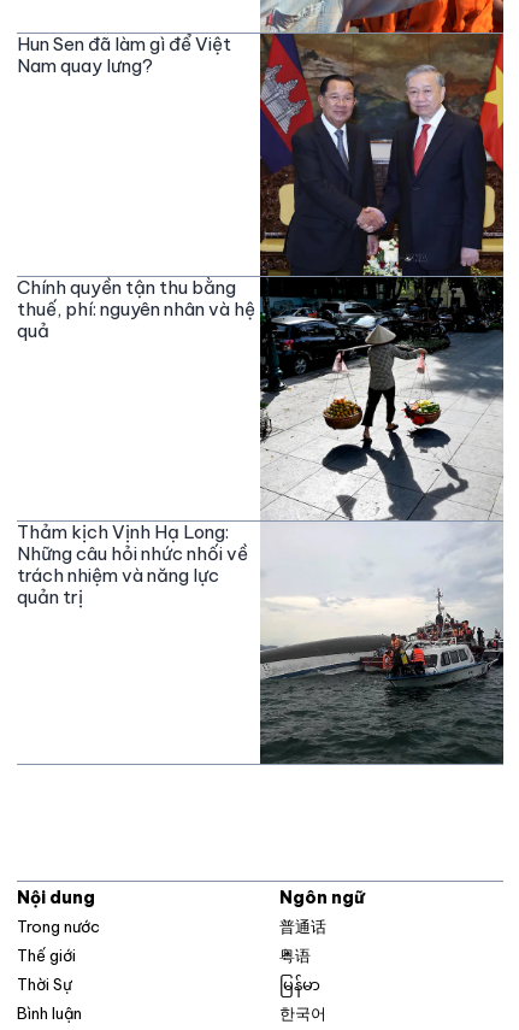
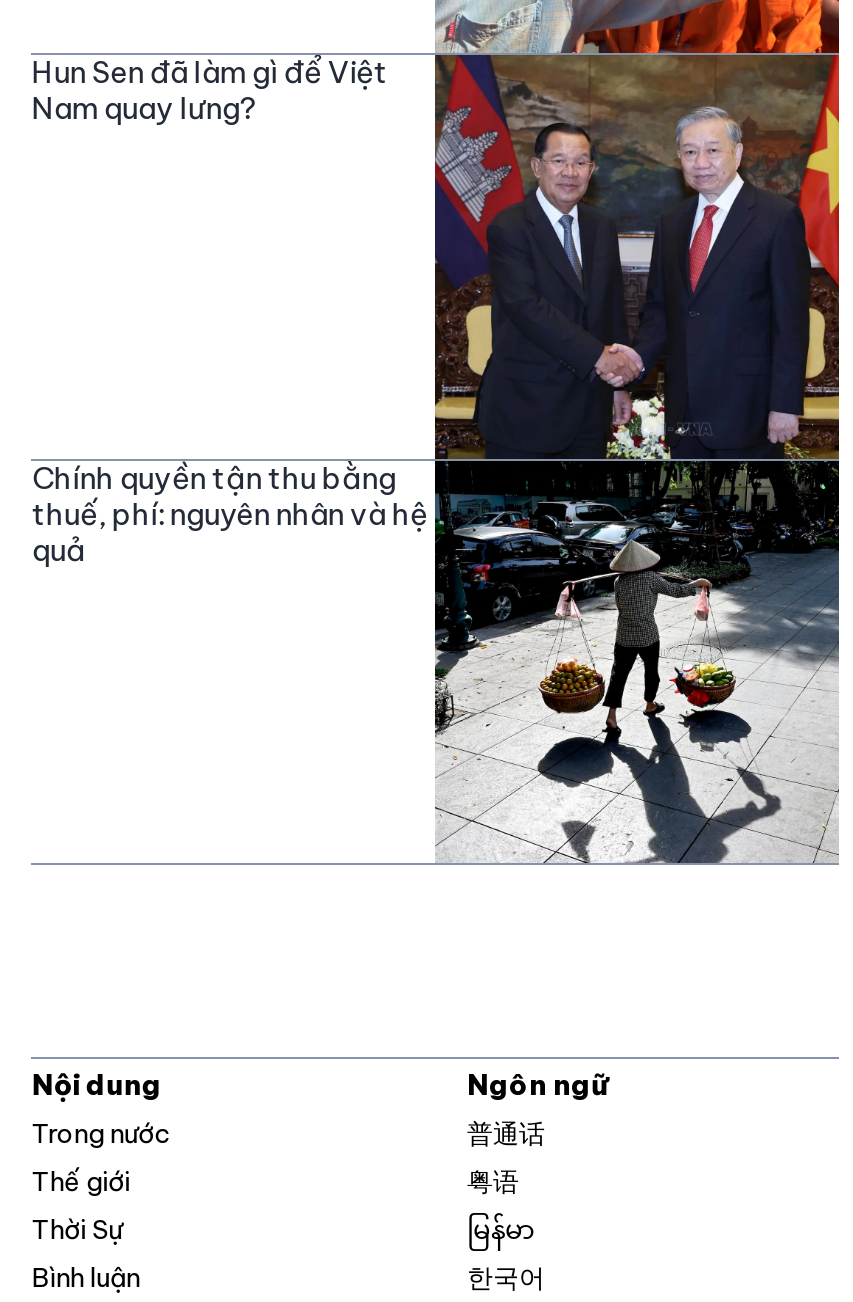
- [image]
- Thảm kịch Vịnh Hạ Long:
- Những câu hỏi nhức nhối về
- trách nhiệm và năng lực
- quản trị
